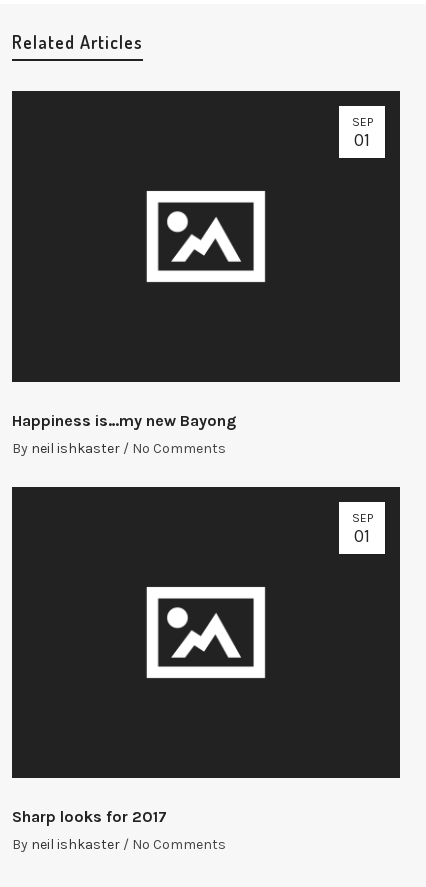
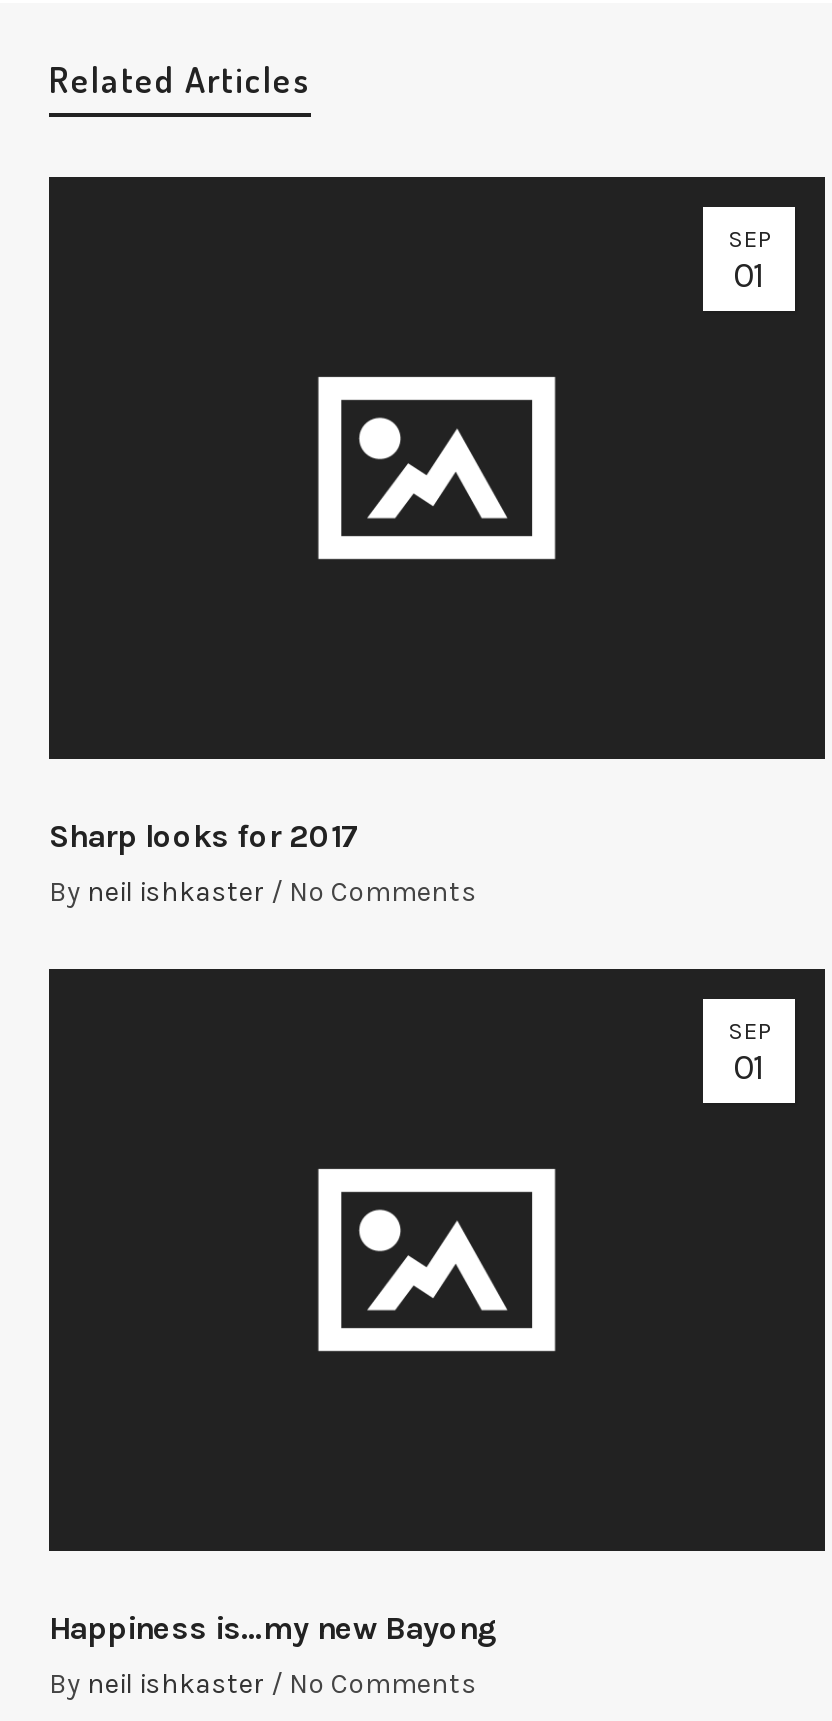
moved down: Happiness is…my new Bayong

moved up: Sharp looks for 2017
